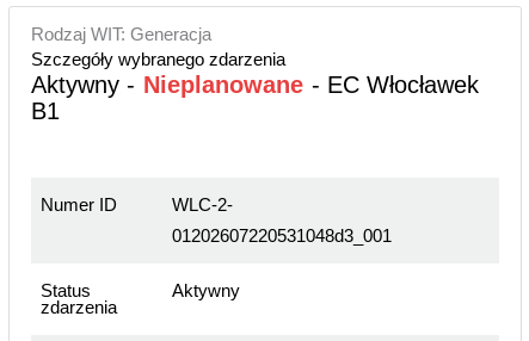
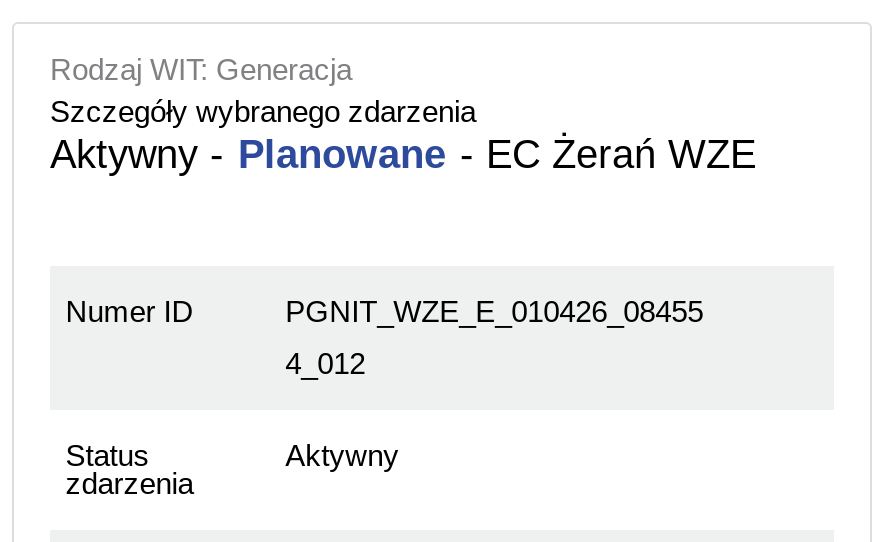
- Aktywny - Nieplanowane - EC Włocławek
- B1
+ Aktywny - Planowane - EC Żerań WZE

- WLC-2-
+ PGNIT_WZE_E_010426_08455

- 01202607220531048d3_001
+ 4_012
